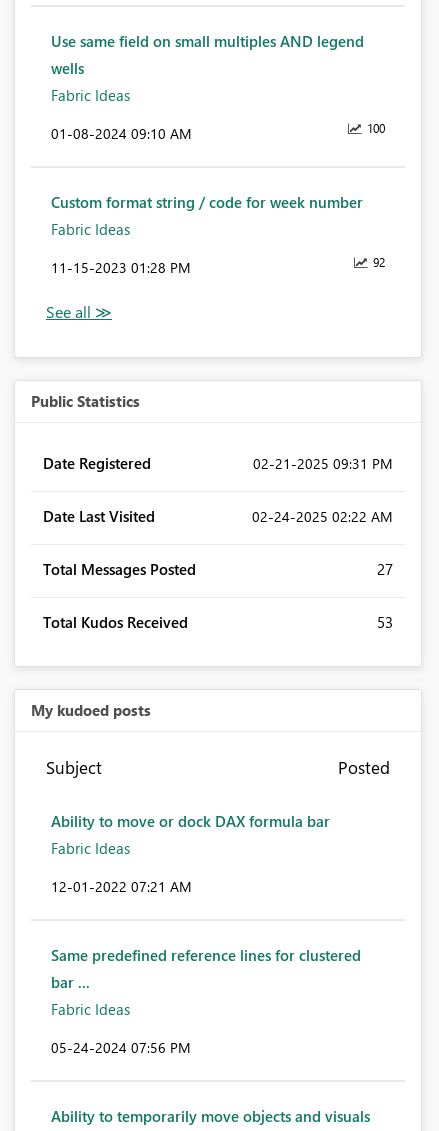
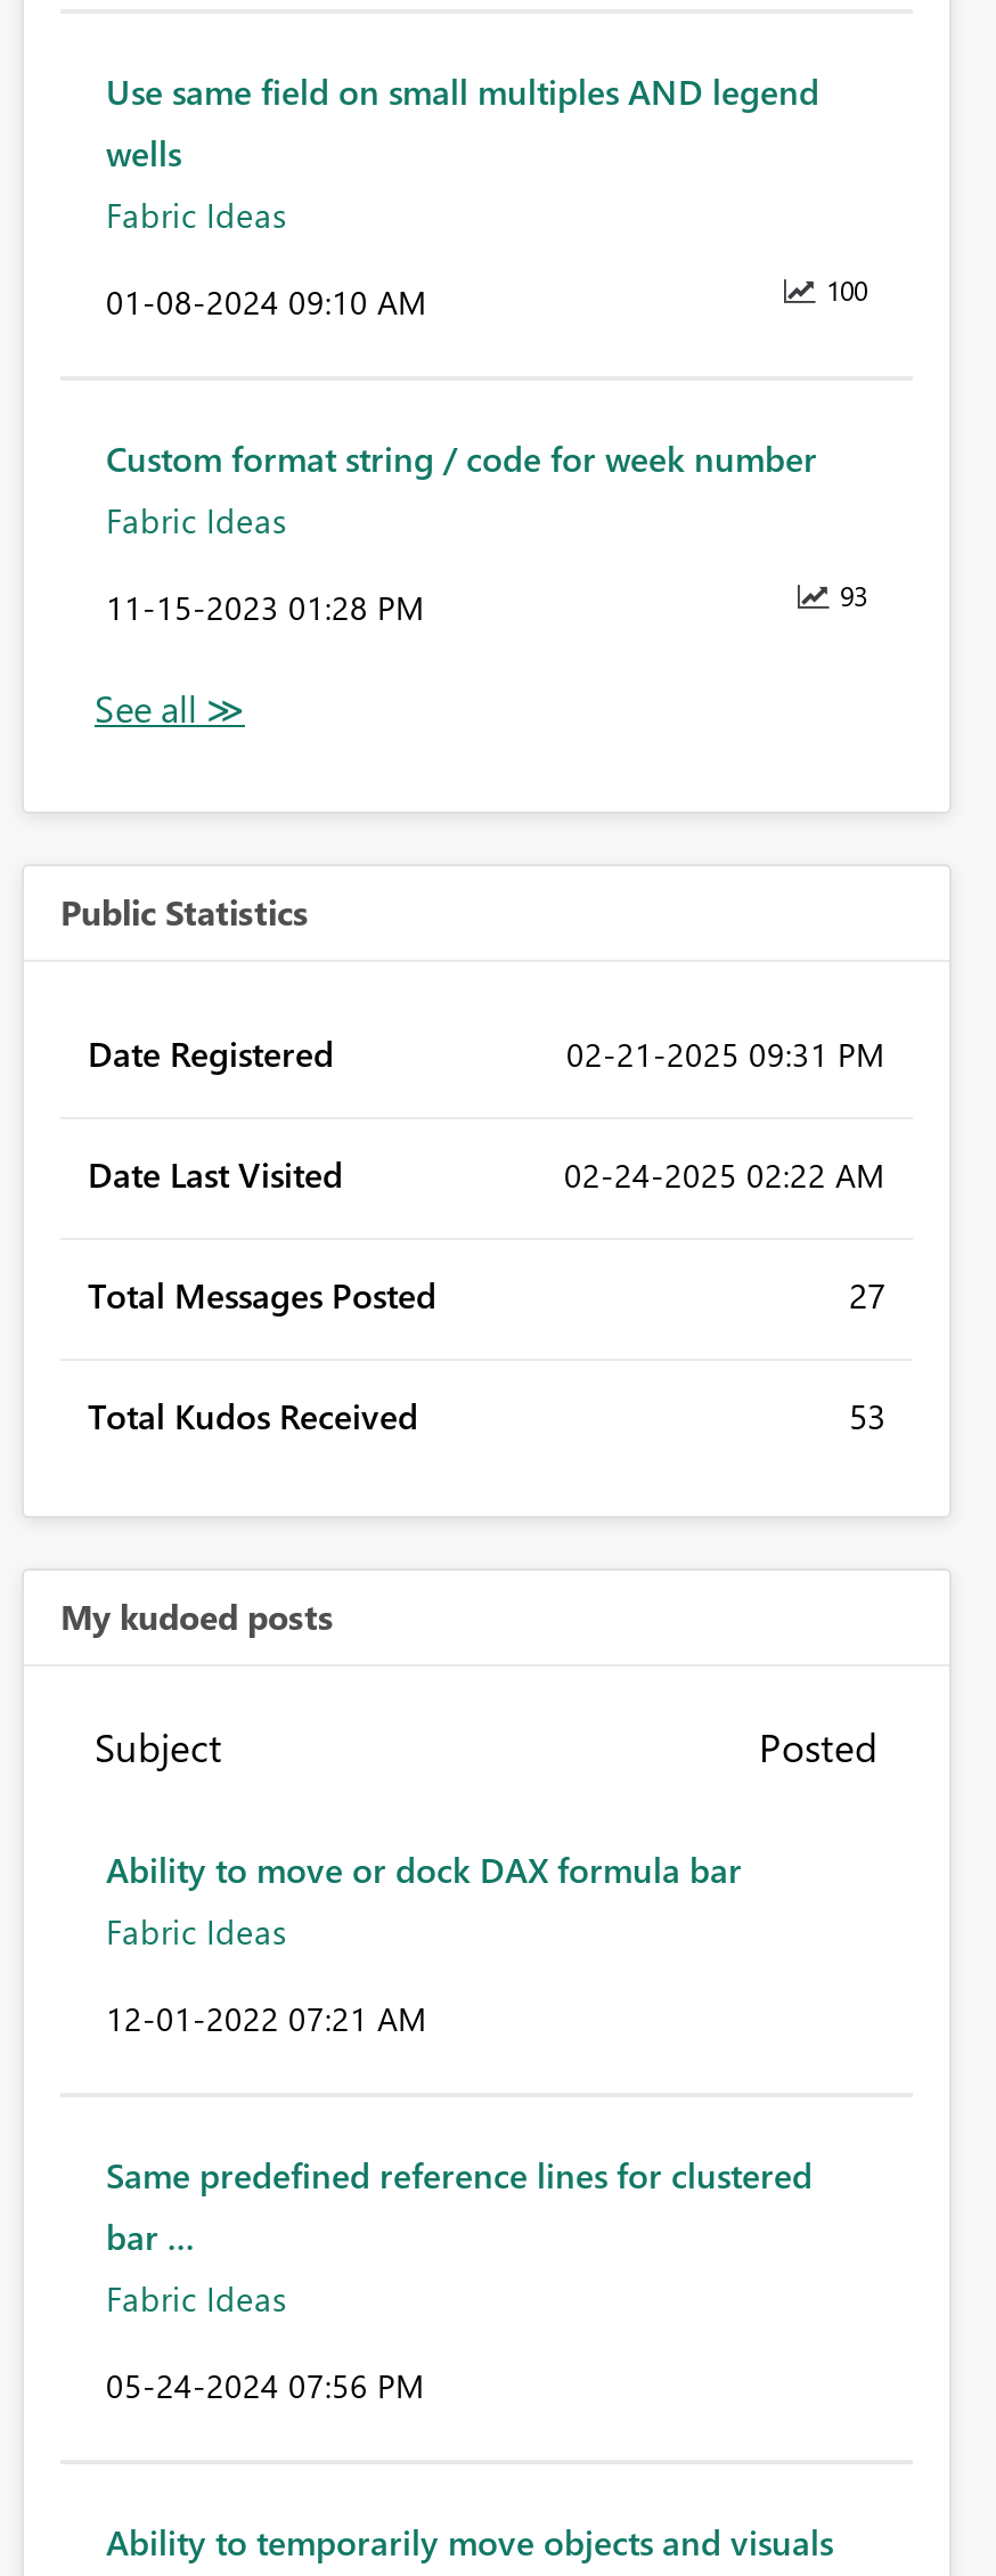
- 92
+ 93
